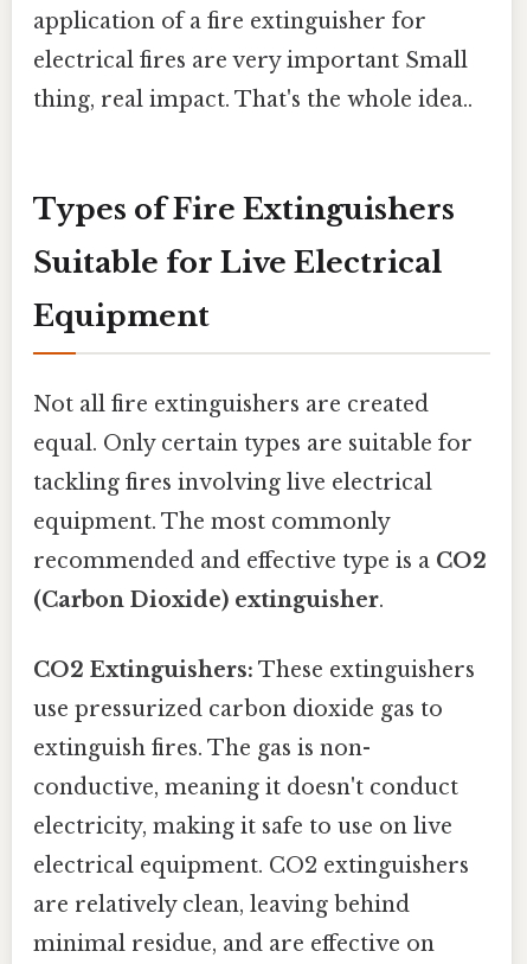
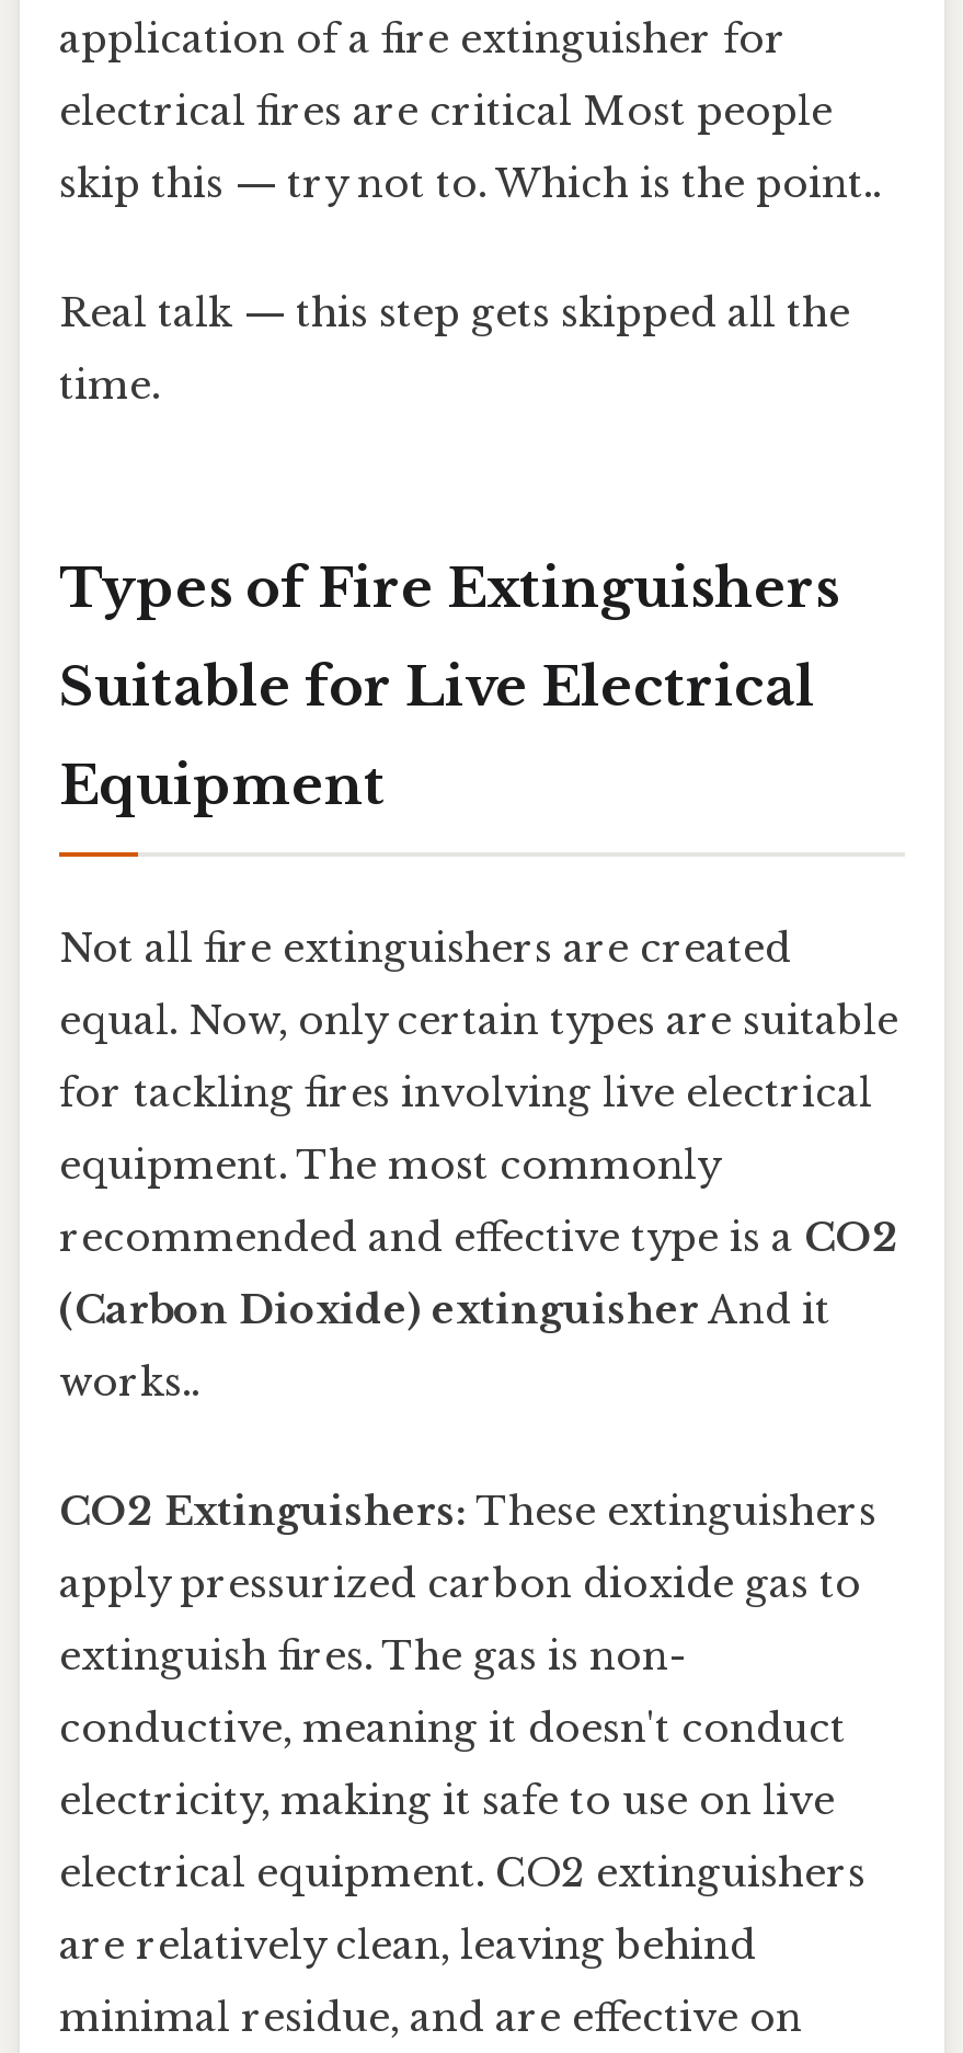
- electrical fires are very important Small
- thing, real impact. That's the whole idea..
+ electrical fires are critical Most people
+ skip this — try not to. Which is the point..
+ Real talk — this step gets skipped all the
+ time.

- equal. Only certain types are suitable for
+ equal. Now, only certain types are suitable

- tackling fires involving live electrical
+ for tackling fires involving live electrical

- (Carbon Dioxide) extinguisher.
+ (Carbon Dioxide) extinguisher And it
+ works..

- use pressurized carbon dioxide gas to
+ apply pressurized carbon dioxide gas to
